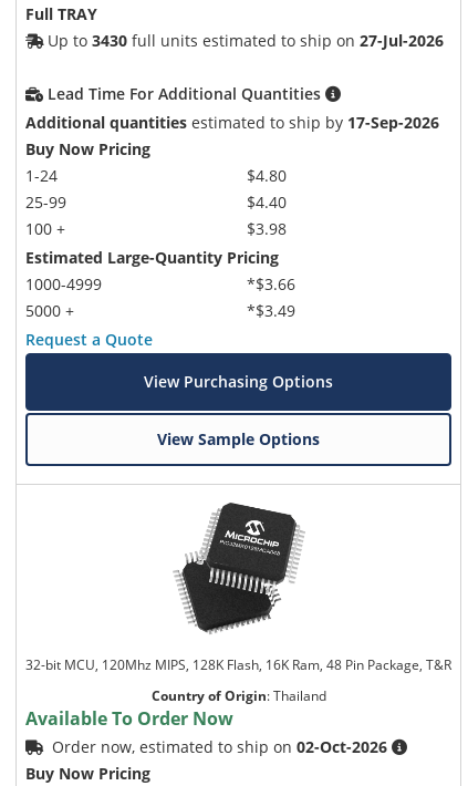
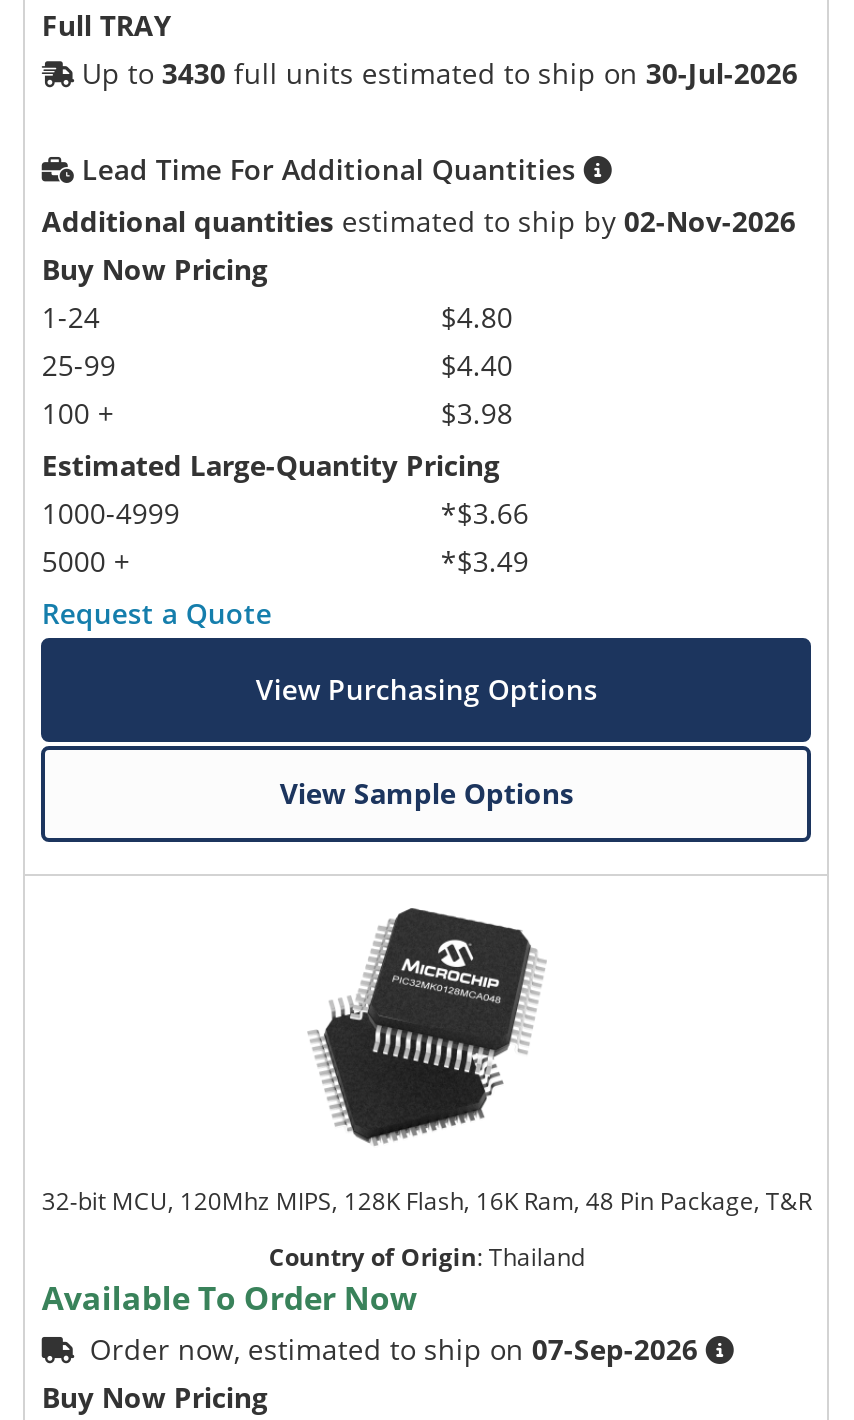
- Up to 3430 full units estimated to ship on 27-Jul-2026
+ Up to 3430 full units estimated to ship on 30-Jul-2026

- Additional quantities estimated to ship by 17-Sep-2026
+ Additional quantities estimated to ship by 02-Nov-2026

- Order now, estimated to ship on 02-Oct-2026
+ Order now, estimated to ship on 07-Sep-2026
